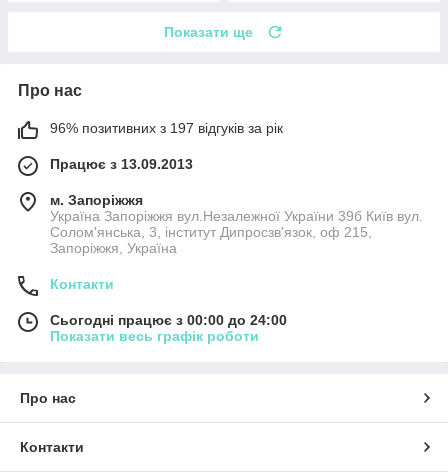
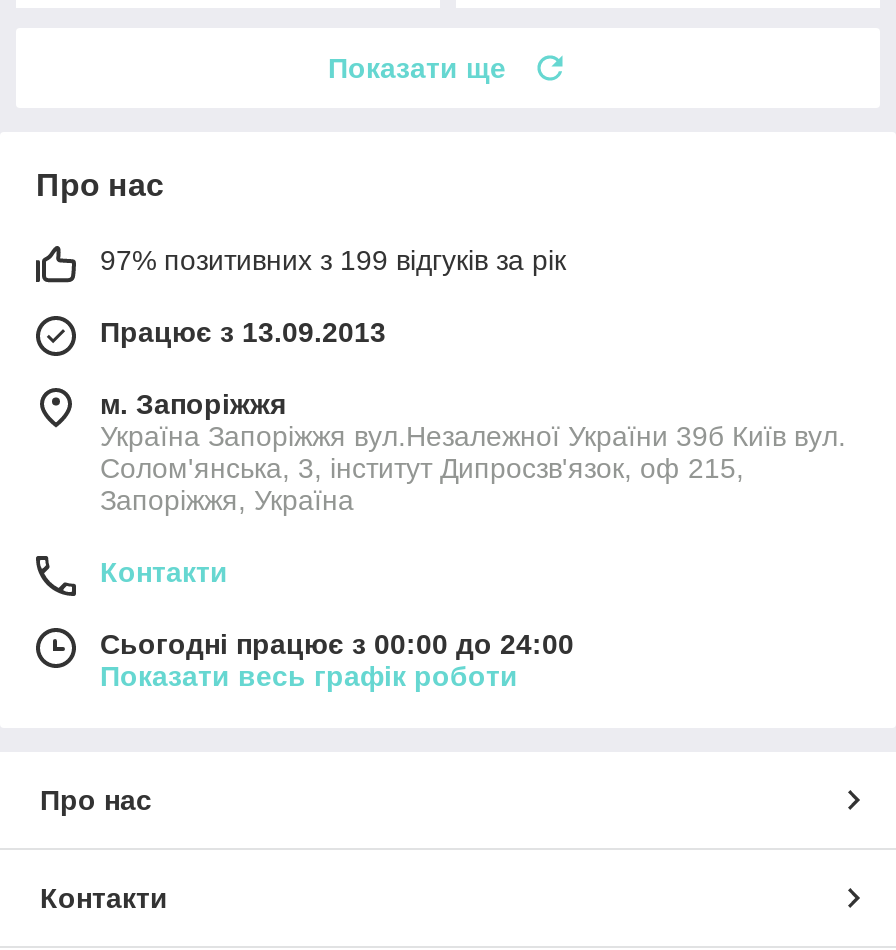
- 96% позитивних з 197 відгуків за рік
+ 97% позитивних з 199 відгуків за рік
